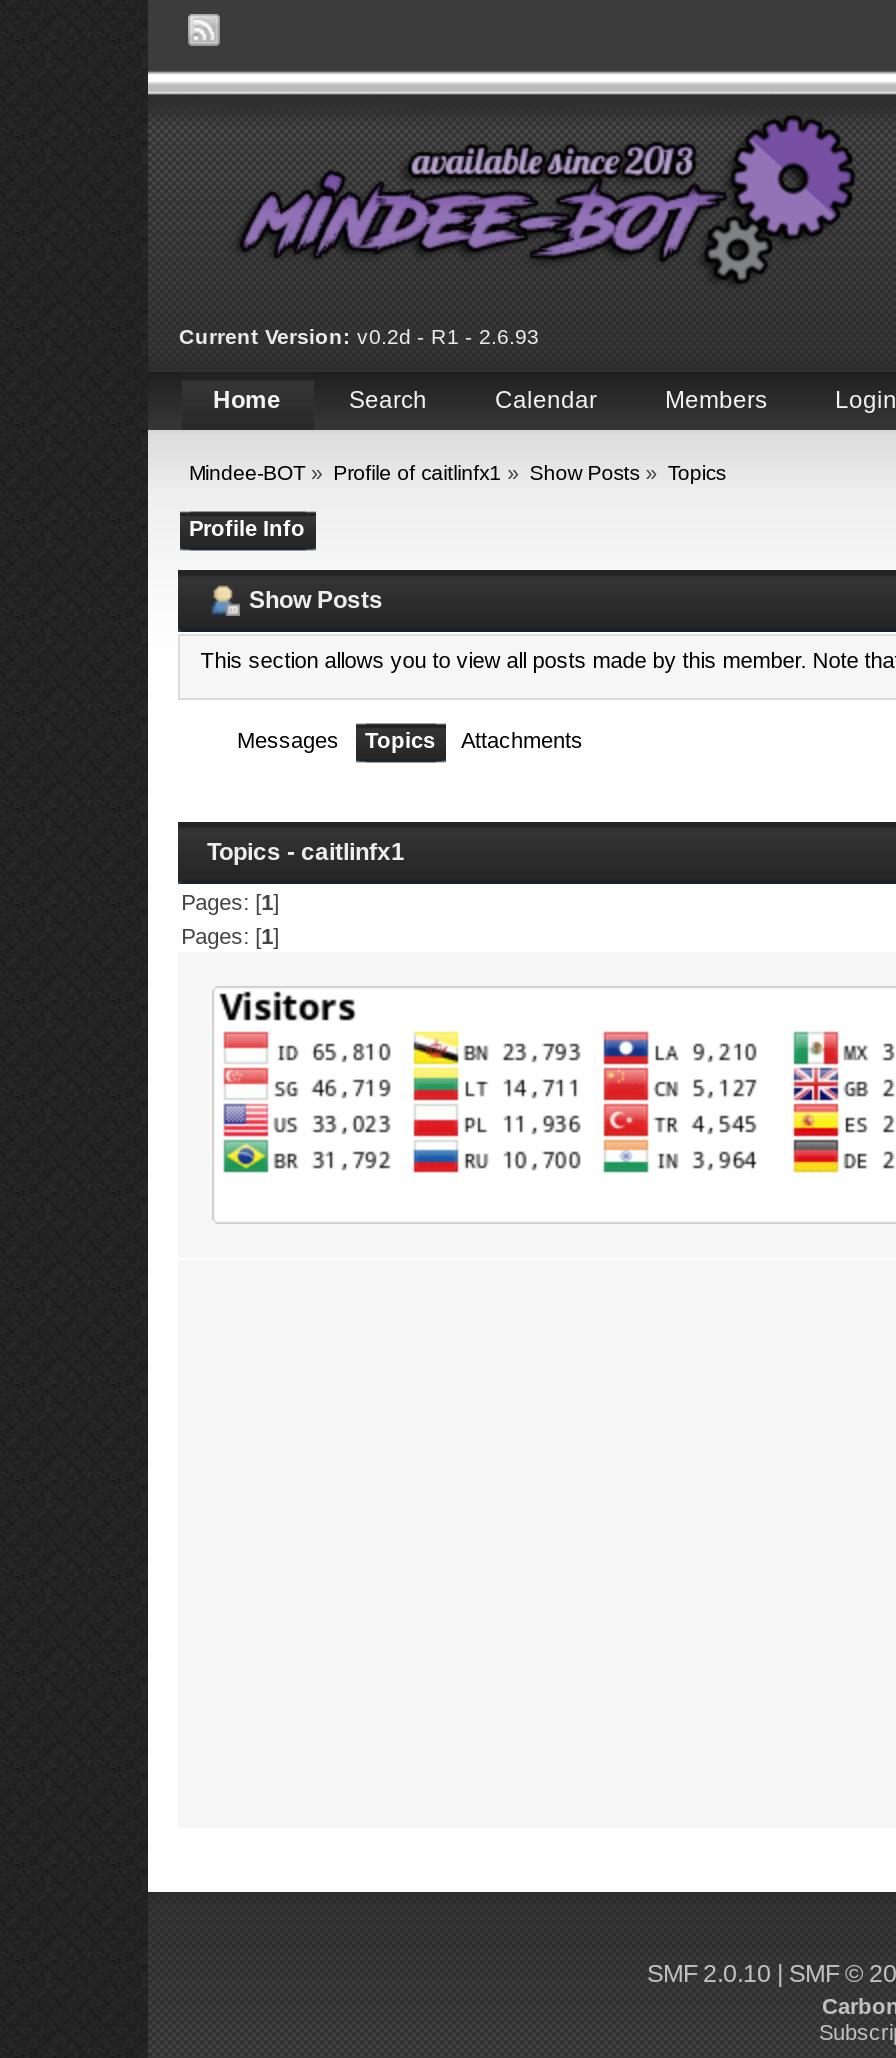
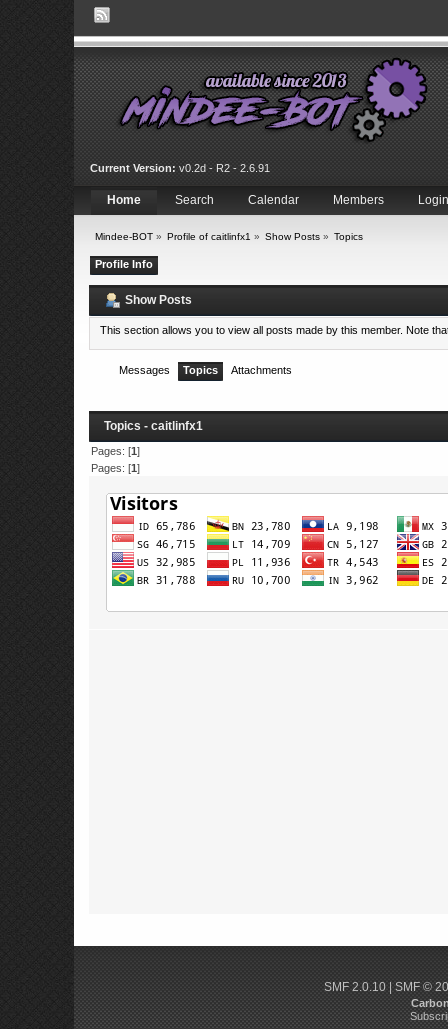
- Current Version: v0.2d - R1 - 2.6.93
+ Current Version: v0.2d - R2 - 2.6.91
